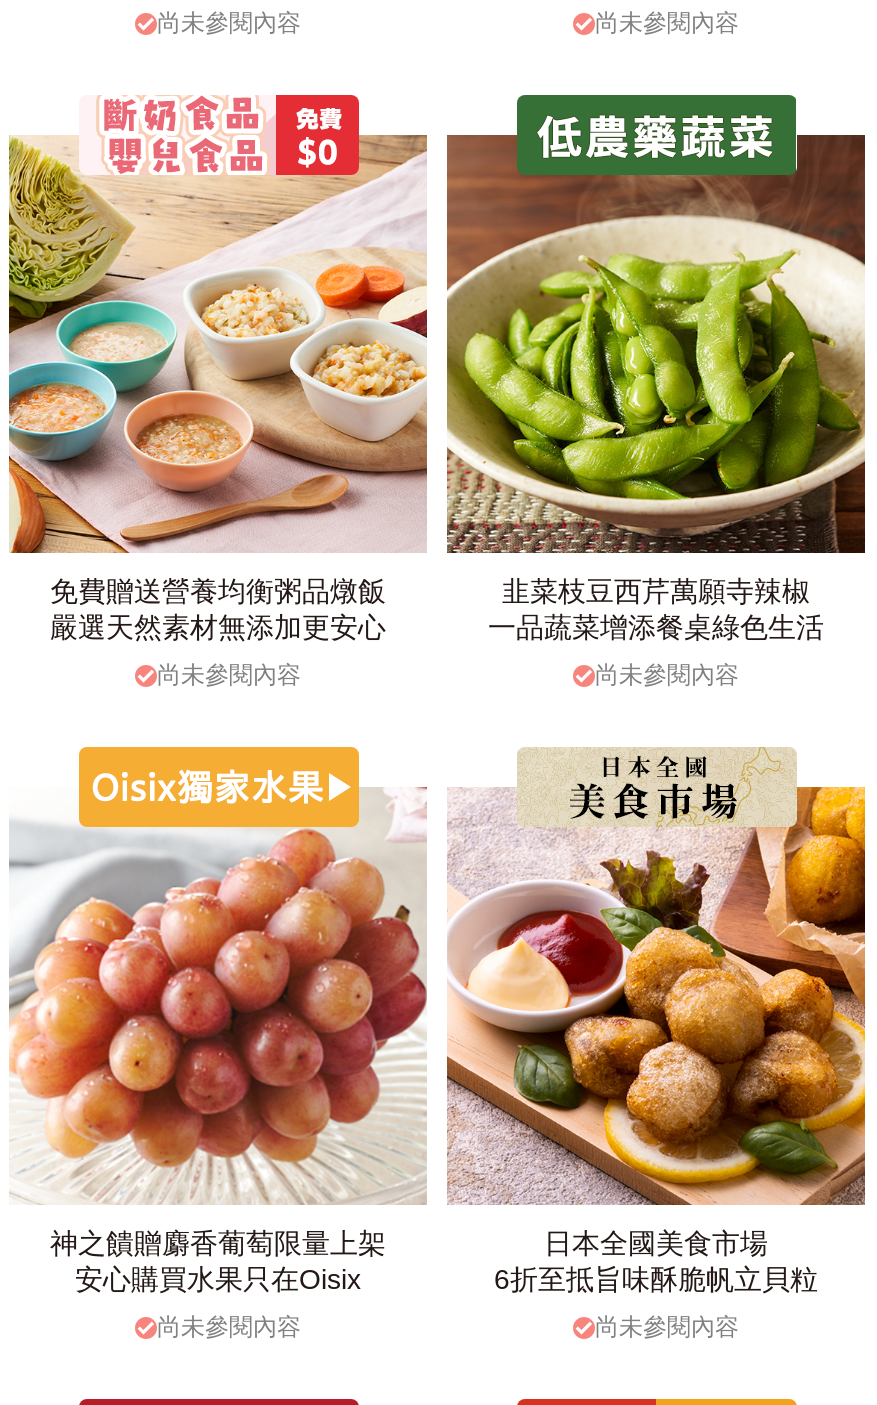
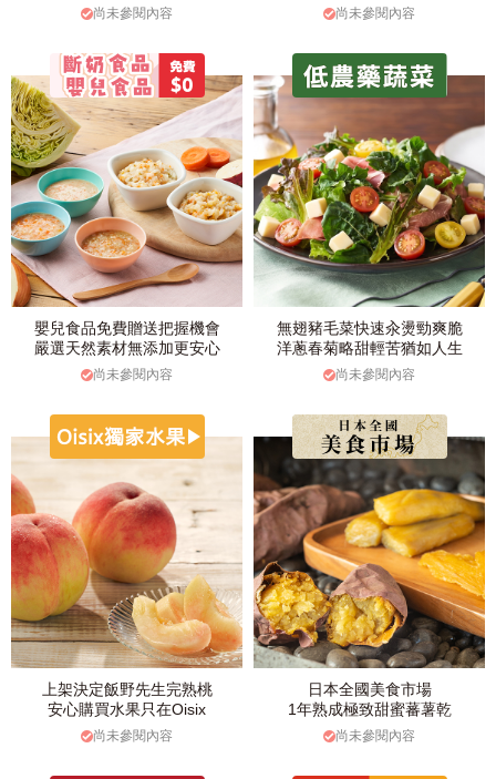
- [image]
- 韭菜枝豆西芹萬願寺辣椒
- 一品蔬菜增添餐桌綠色生活
+ [image]
+ 無翅豬毛菜快速汆燙勁爽脆
+ 洋蔥春菊略甜輕苦猶如人生

- 免費贈送營養均衡粥品燉飯
+ 嬰兒食品免費贈送把握機會

- [image]
- 神之饋贈麝香葡萄限量上架
+ [image]
+ 上架決定飯野先生完熟桃

- [image]
- 6折至抵旨味酥脆帆立貝粒
+ [image]
+ 1年熟成極致甜蜜蕃薯乾
